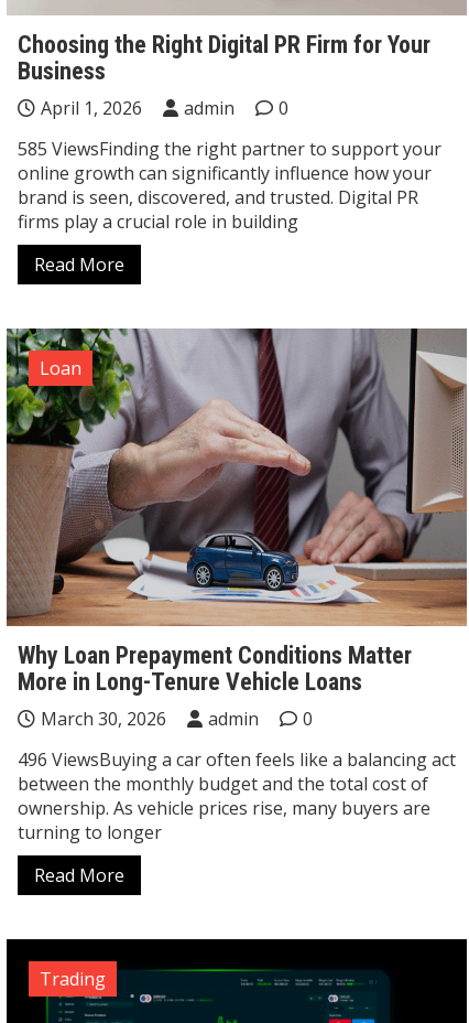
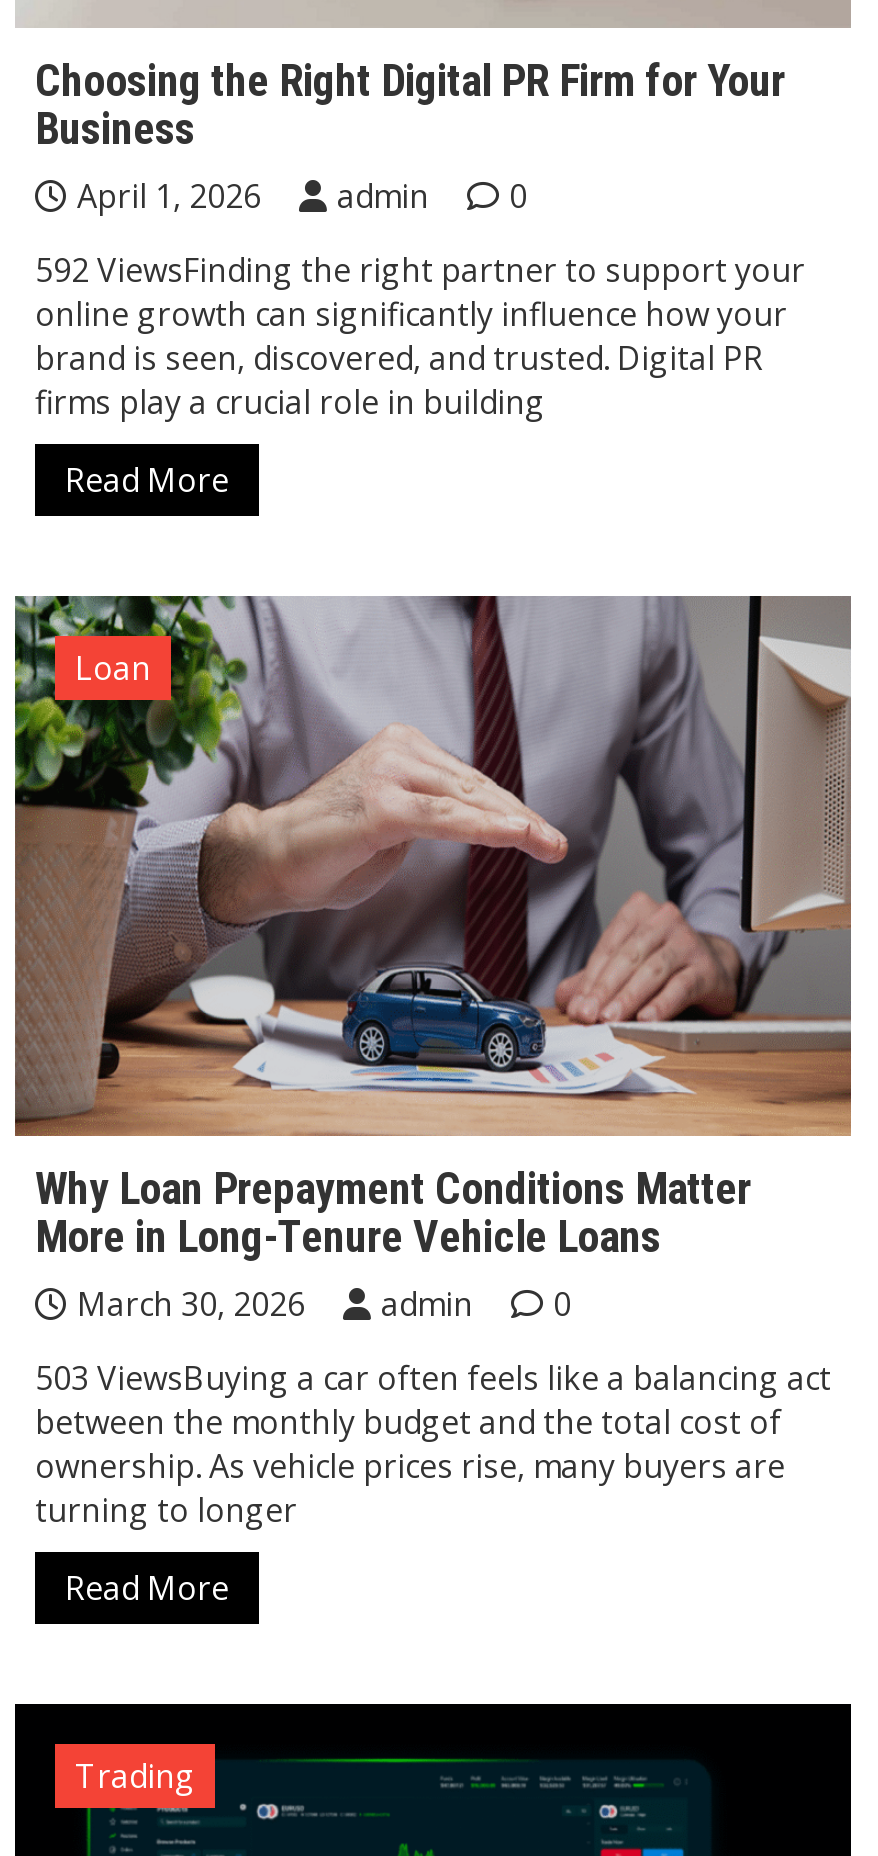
- 585 ViewsFinding the right partner to support your
+ 592 ViewsFinding the right partner to support your

- 496 ViewsBuying a car often feels like a balancing act
+ 503 ViewsBuying a car often feels like a balancing act
